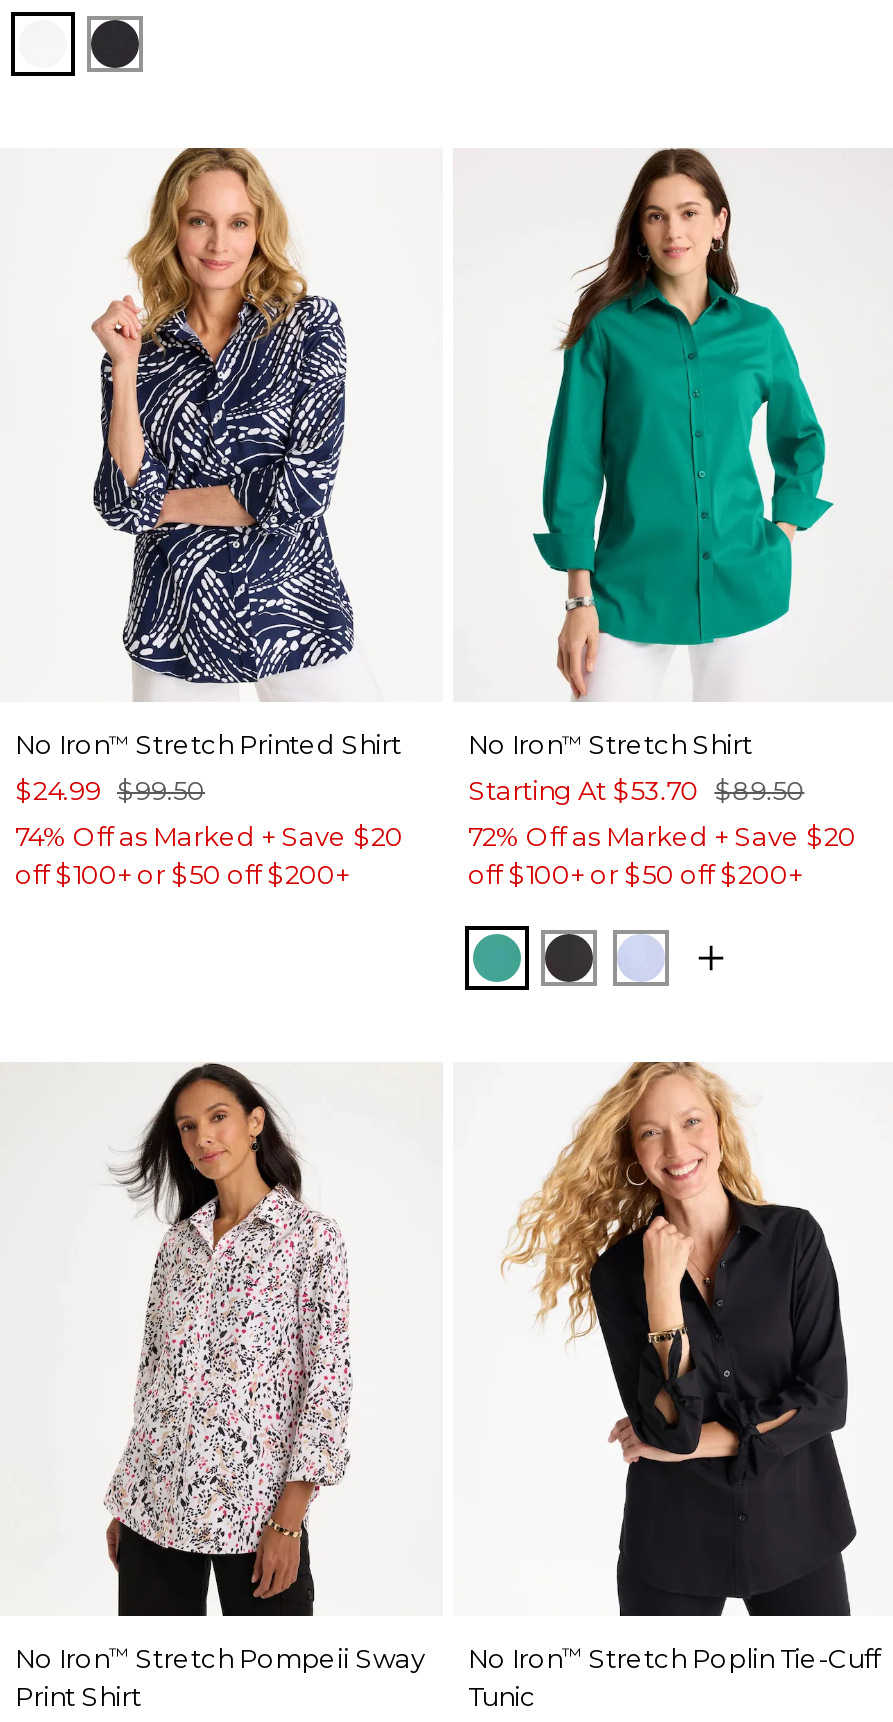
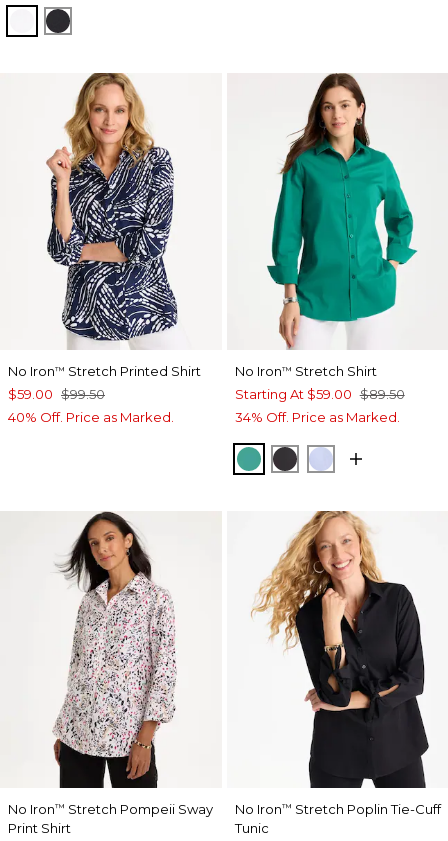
- $24.99 $99.50
- 74% Off as Marked + Save $20
- off $100+ or $50 off $200+
+ $59.00 $99.50
+ 40% Off. Price as Marked.

- Starting At $53.70 $89.50
- 72% Off as Marked + Save $20
- off $100+ or $50 off $200+
+ Starting At $59.00 $89.50
+ 34% Off. Price as Marked.
